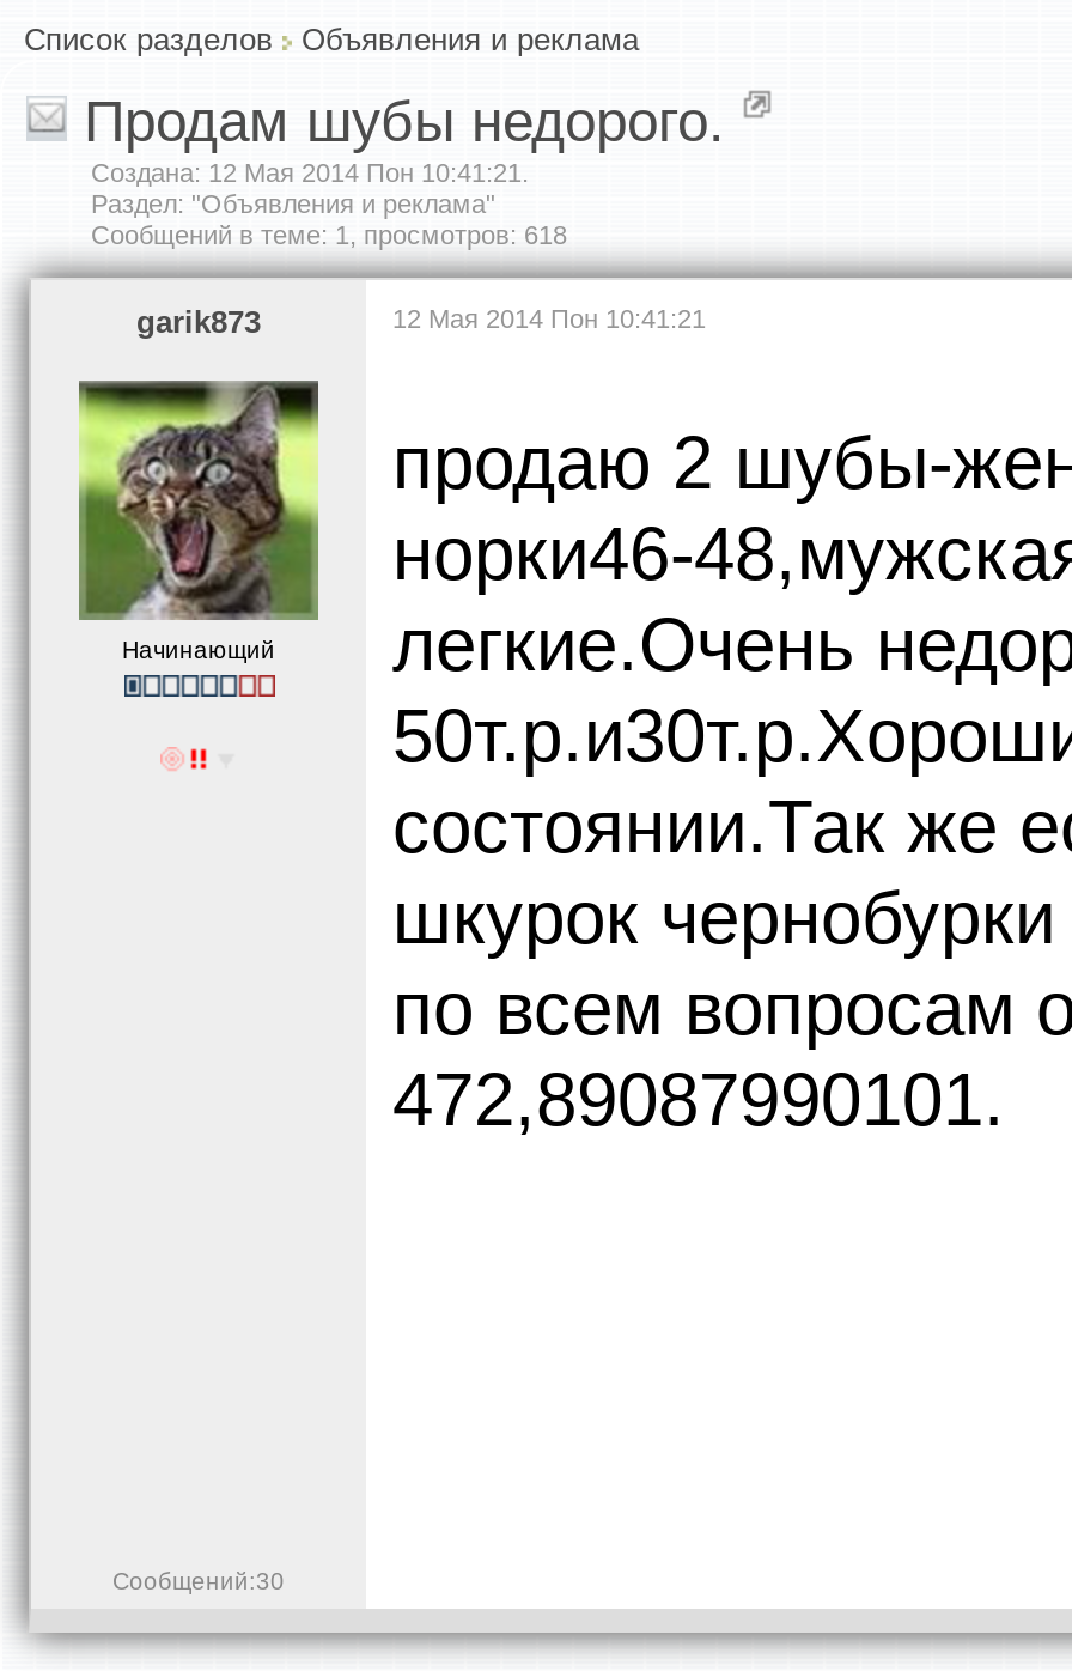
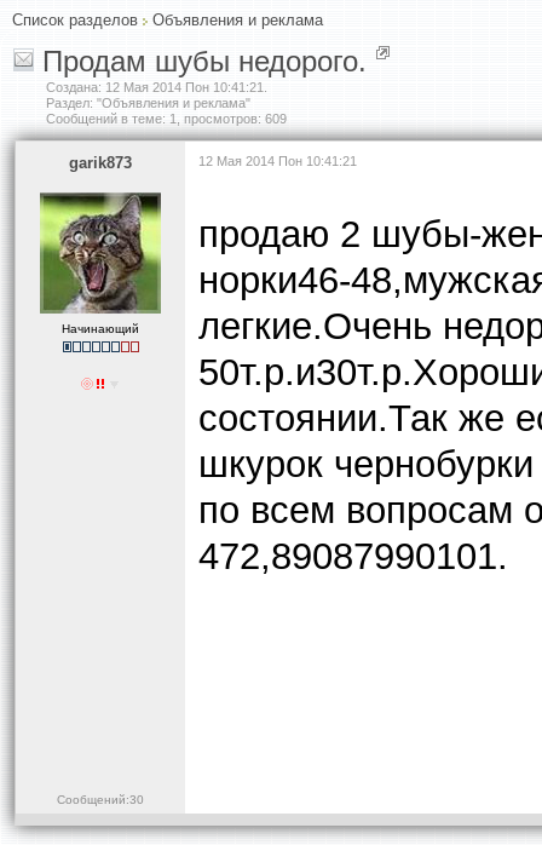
- Сообщений в теме: 1, просмотров: 618
+ Сообщений в теме: 1, просмотров: 609
